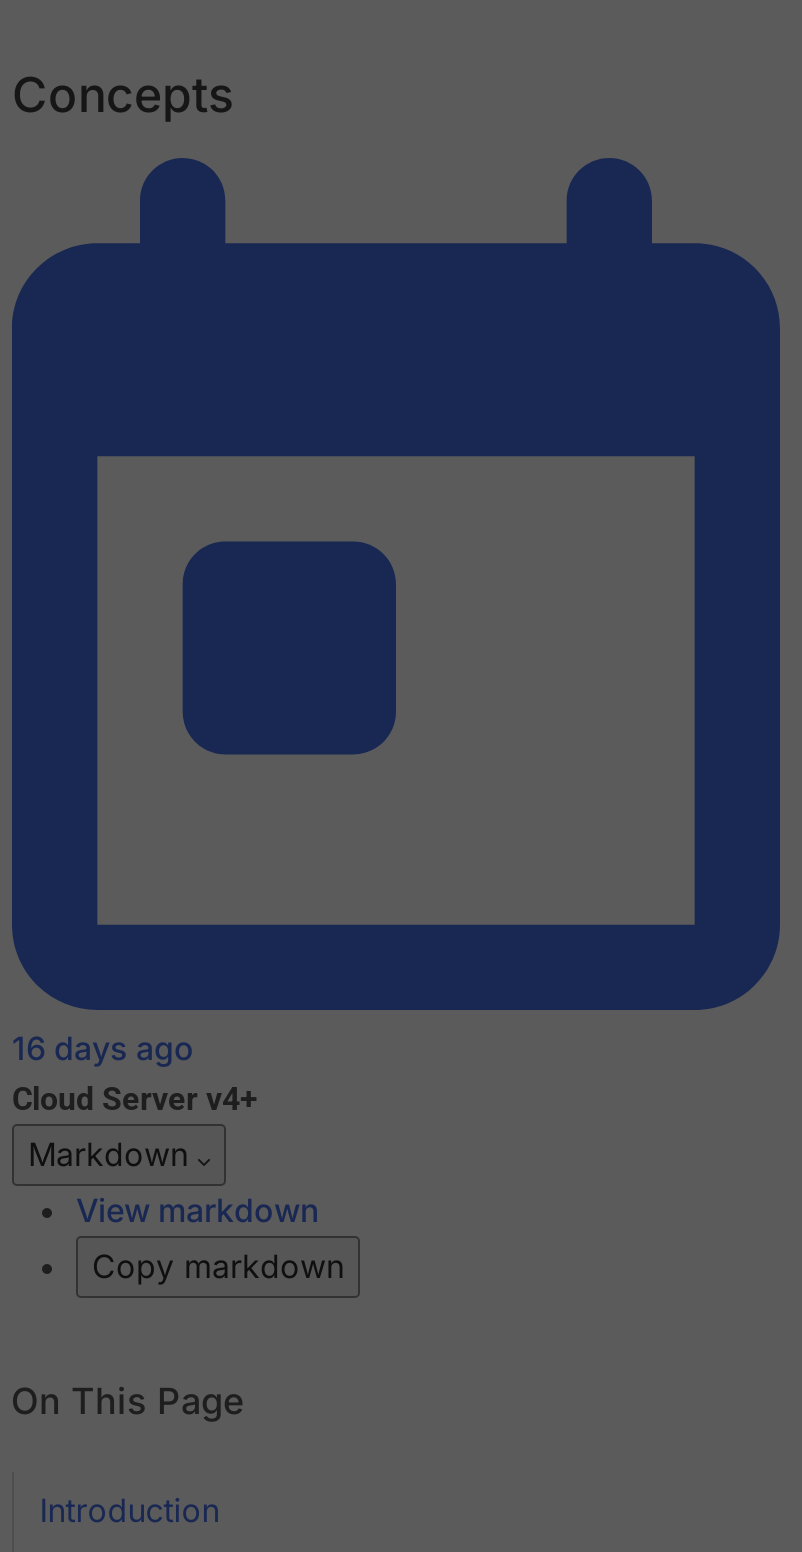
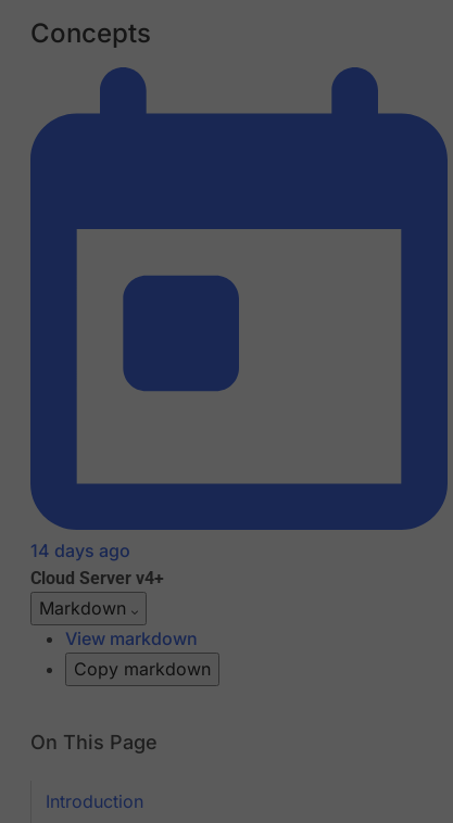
- 16 days ago
+ 14 days ago
